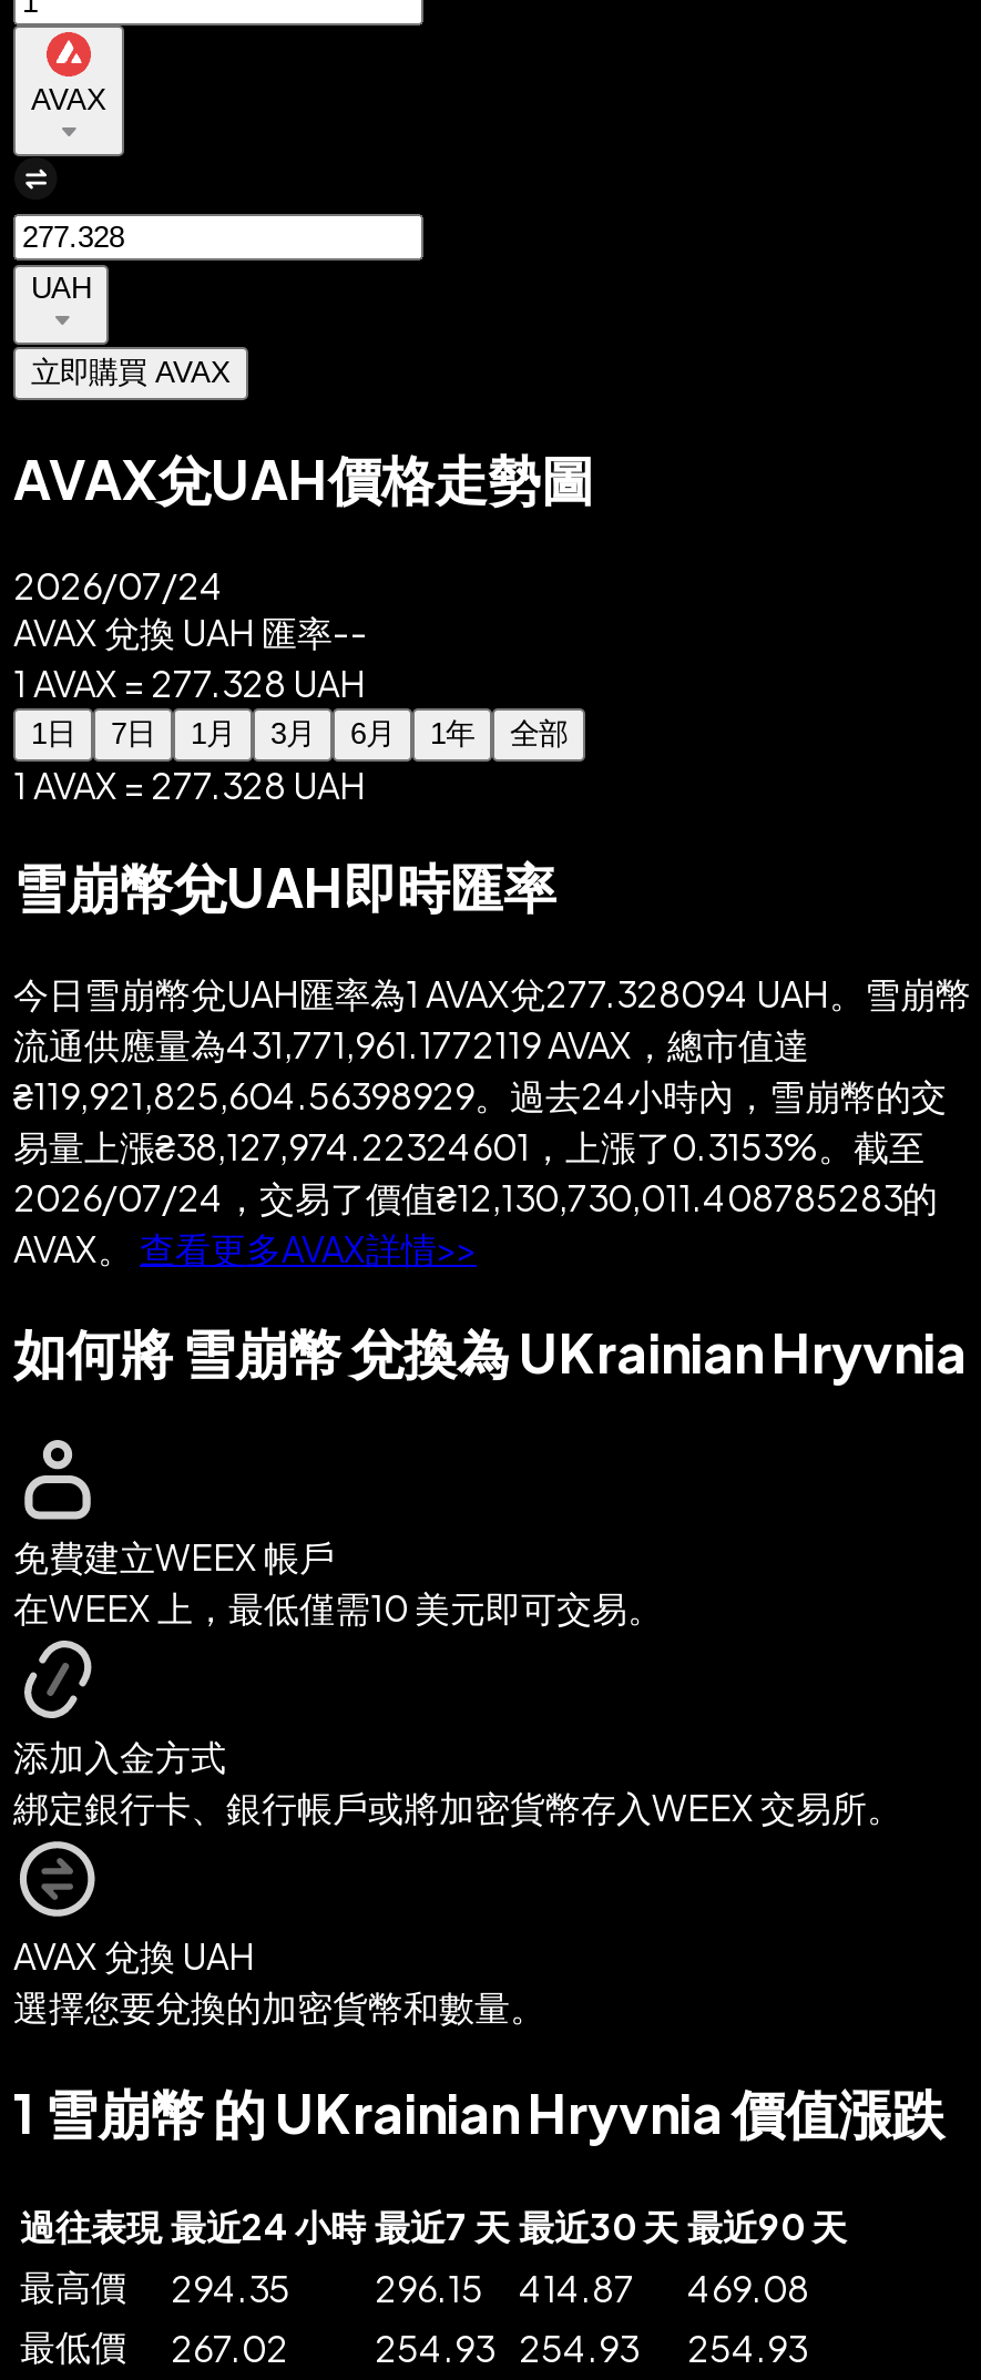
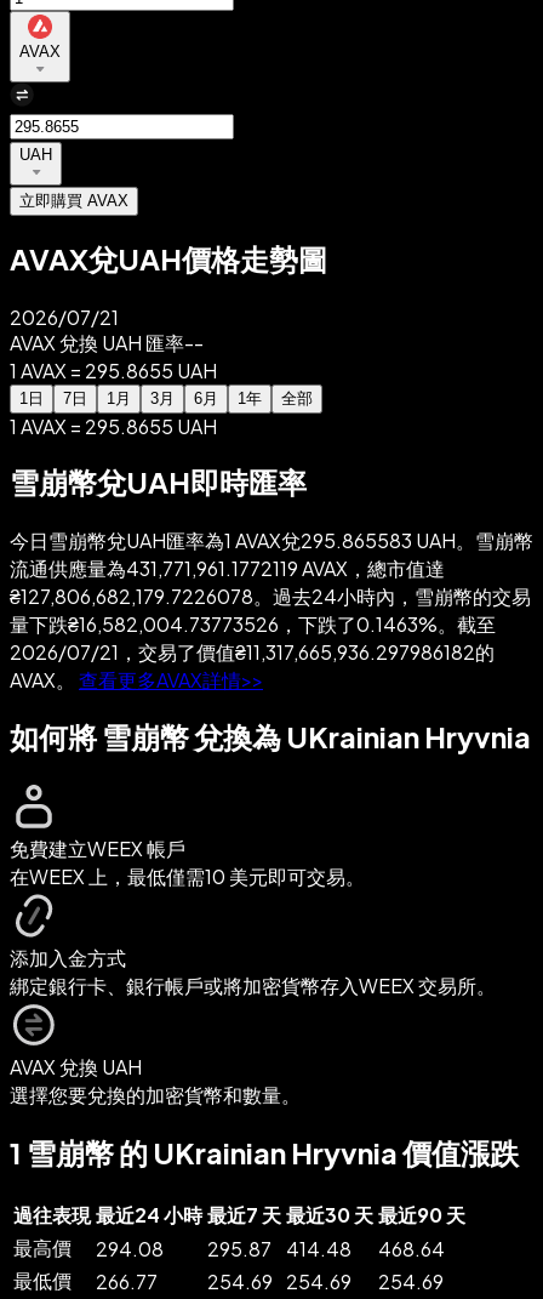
- 2026/07/24
+ 2026/07/21

- 1 AVAX = 277.328 UAH
+ 1 AVAX = 295.8655 UAH

- 1 AVAX = 277.328 UAH
+ 1 AVAX = 295.8655 UAH

- 今日雪崩幣兌UAH匯率為1 AVAX兌277.328094 UAH。雪崩幣
+ 今日雪崩幣兌UAH匯率為1 AVAX兌295.865583 UAH。雪崩幣

- ₴119,921,825,604.56398929。過去24小時內，雪崩幣的交
- 易量上漲₴38,127,974.22324601，上漲了0.3153%。截至
- 2026/07/24，交易了價值₴12,130,730,011.408785283的
+ ₴127,806,682,179.7226078。過去24小時內，雪崩幣的交易
+ 量下跌₴16,582,004.73773526，下跌了0.1463%。截至
+ 2026/07/21，交易了價值₴11,317,665,936.297986182的

- 294.35
- 296.15
- 414.87
- 469.08
+ 294.08
+ 295.87 414.48
+ 468.64

- 267.02
+ 266.77

- 254.93 254.93
+ 254.69 254.69

- 254.93
+ 254.69
